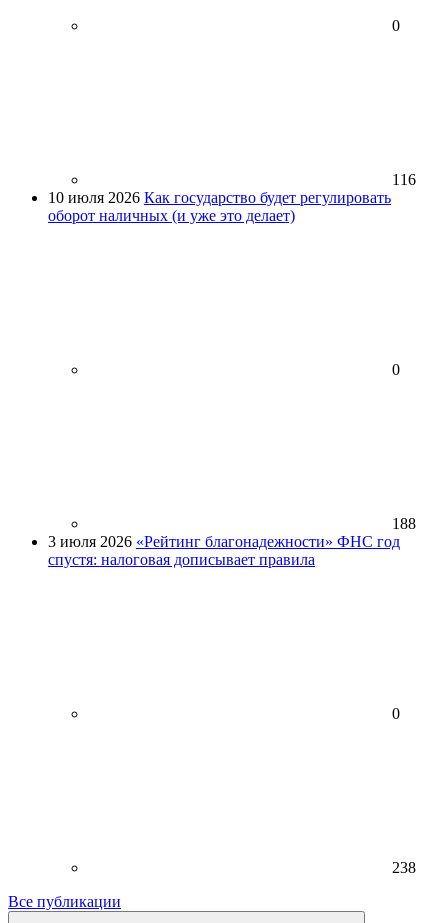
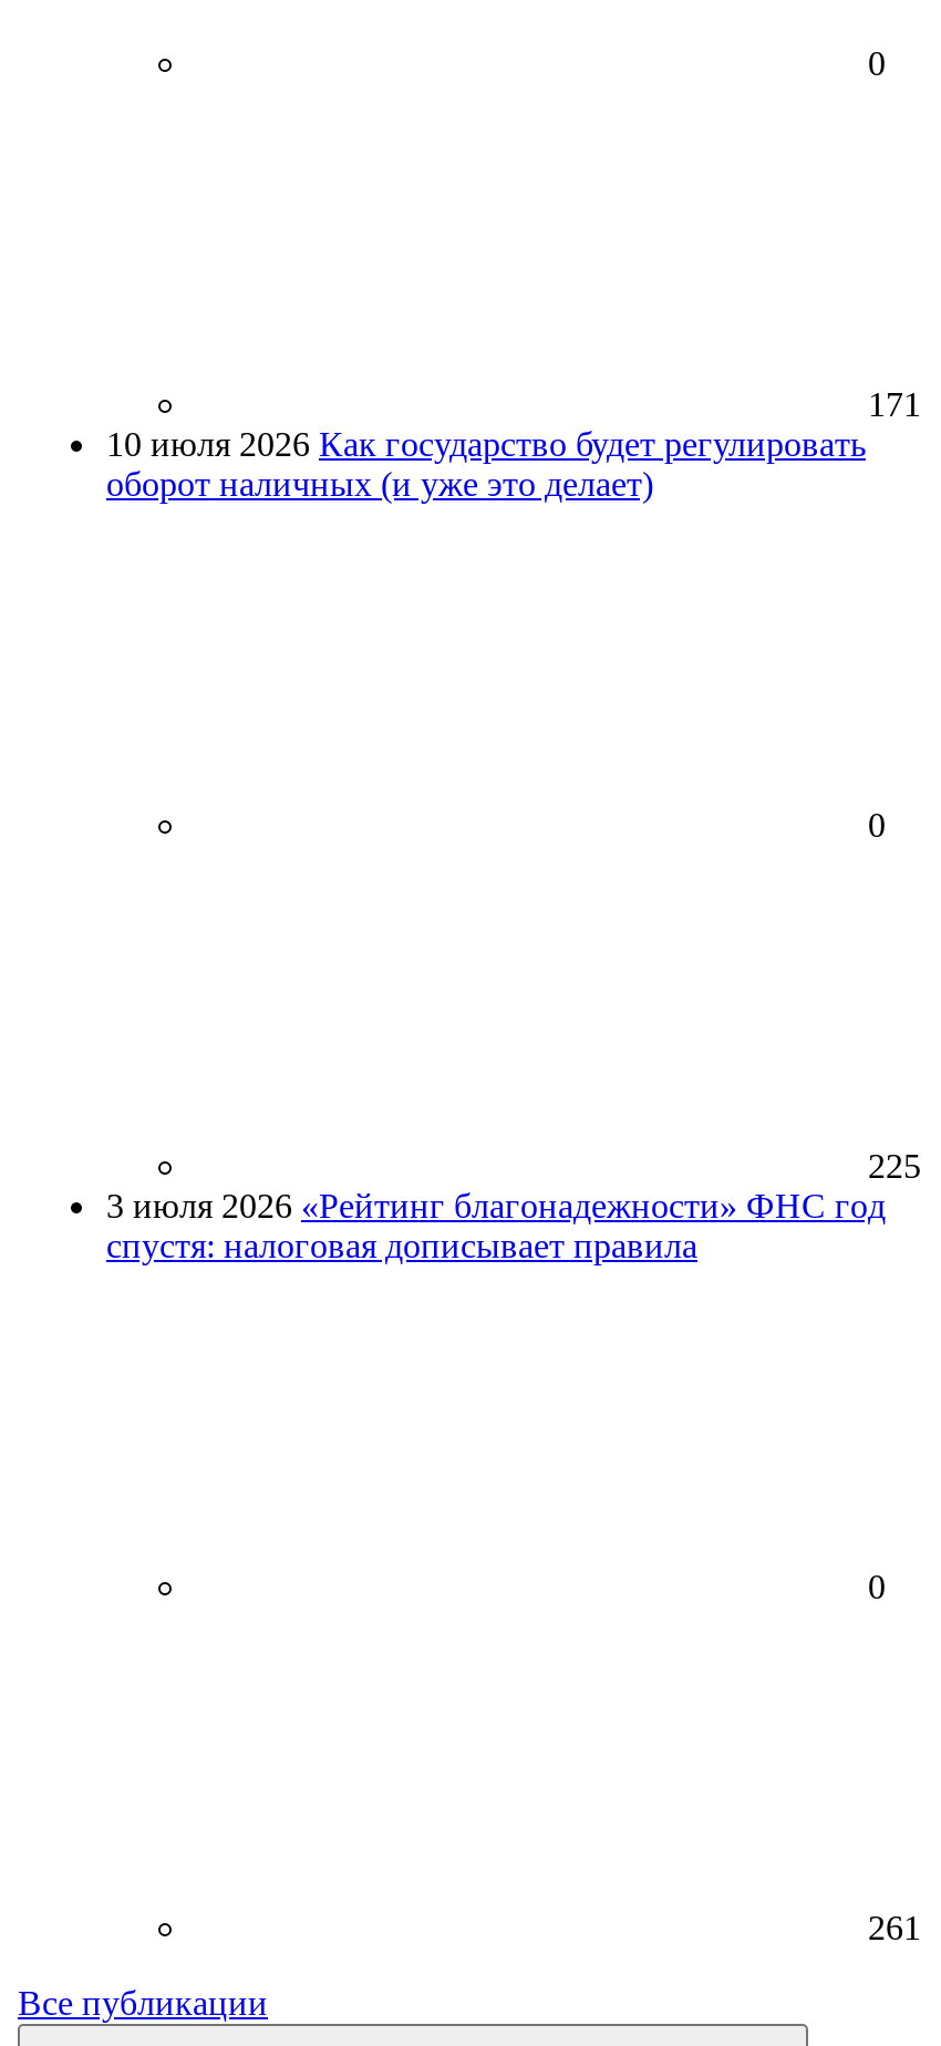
- 116
+ 171

- 188
+ 225

- 238
+ 261
